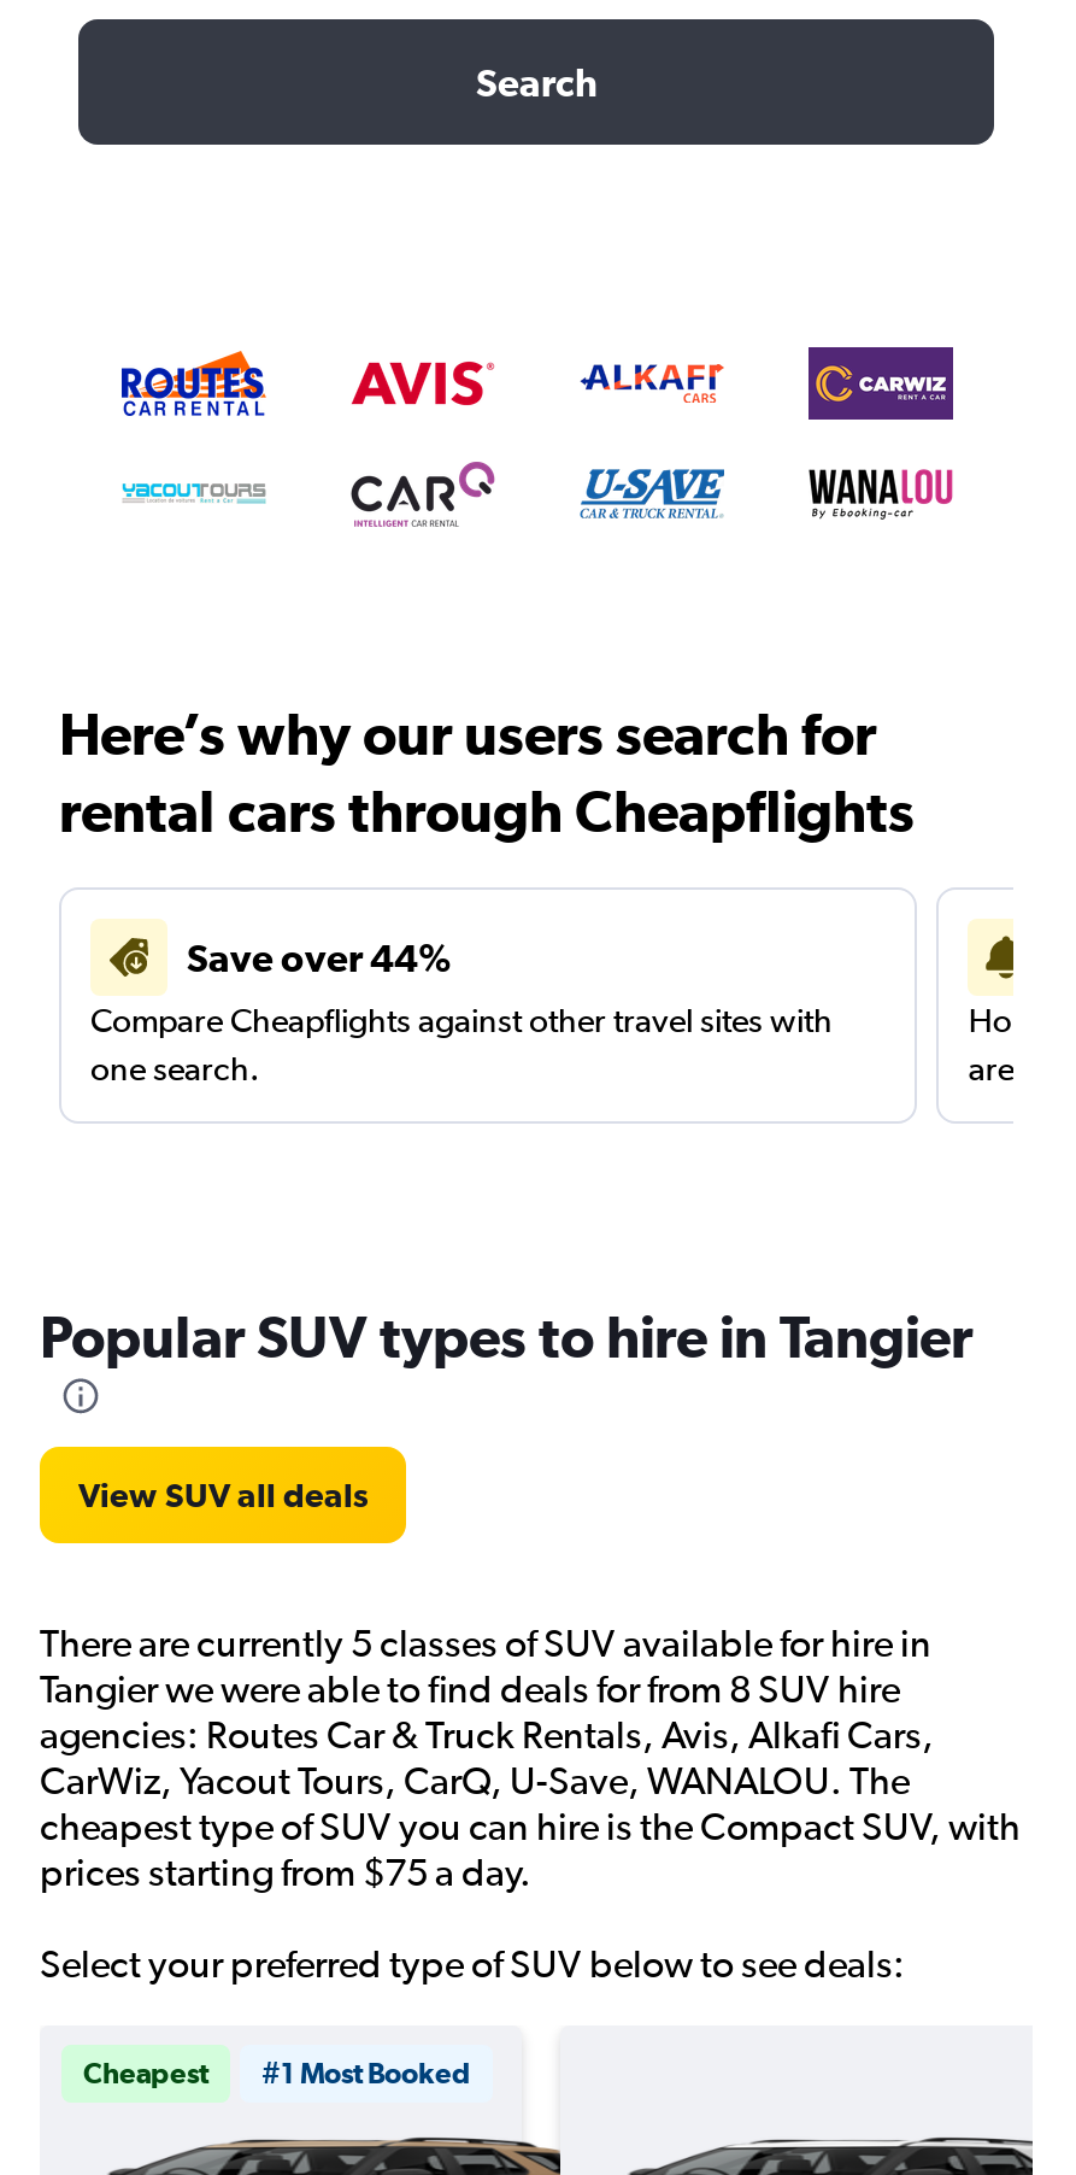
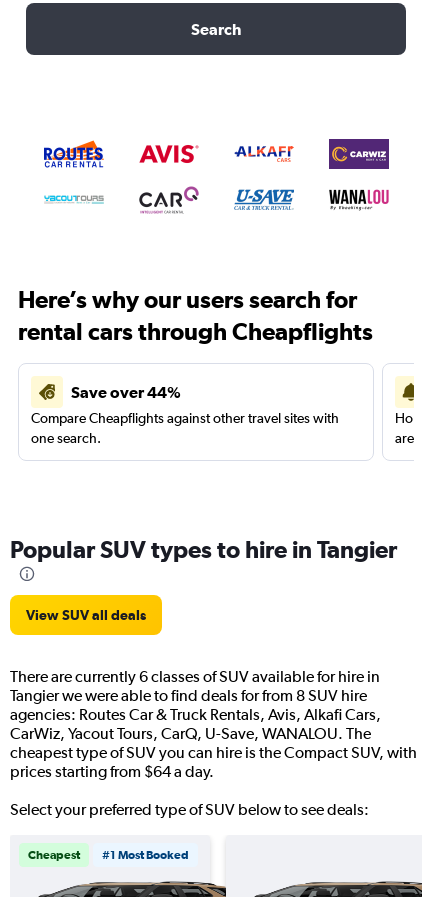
- There are currently 5 classes of SUV available for hire in
+ There are currently 6 classes of SUV available for hire in

- prices starting from $75 a day.
+ prices starting from $64 a day.
